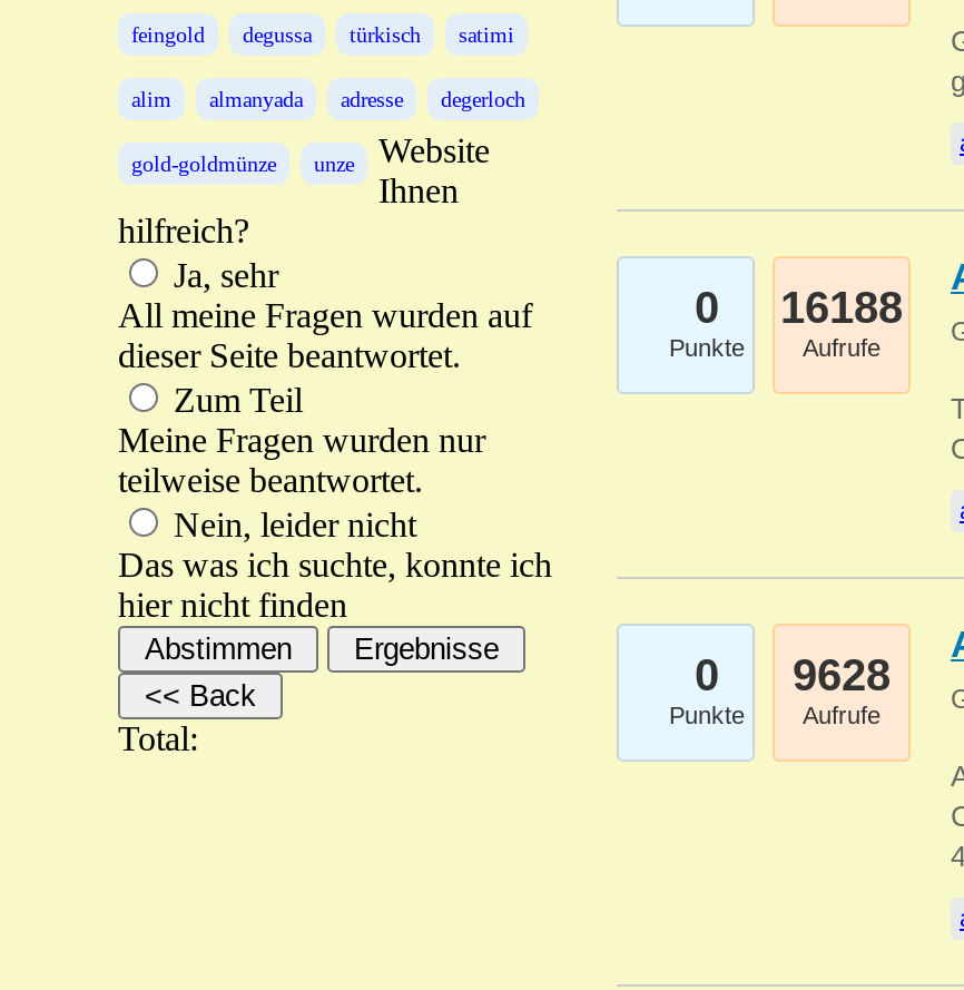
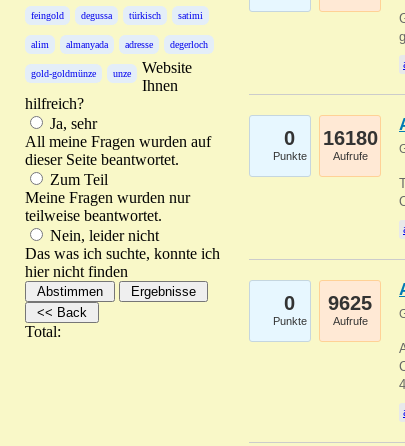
- 16188
+ 16180

- 9628
+ 9625
